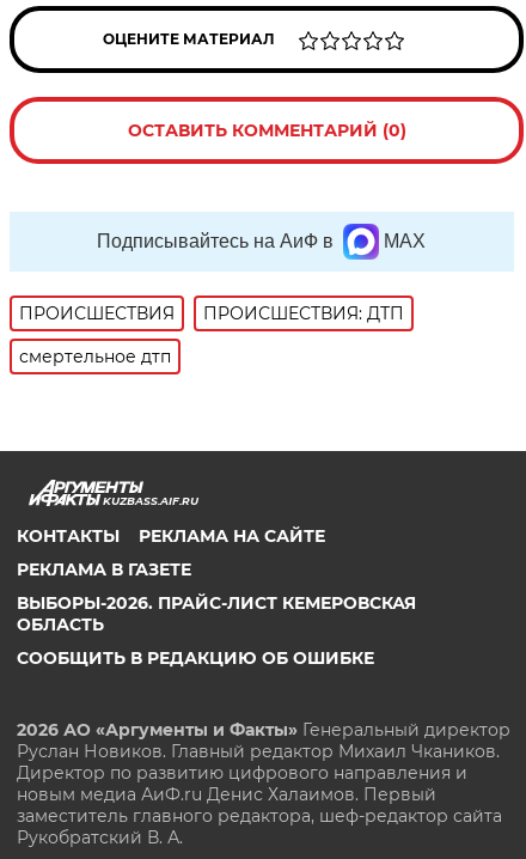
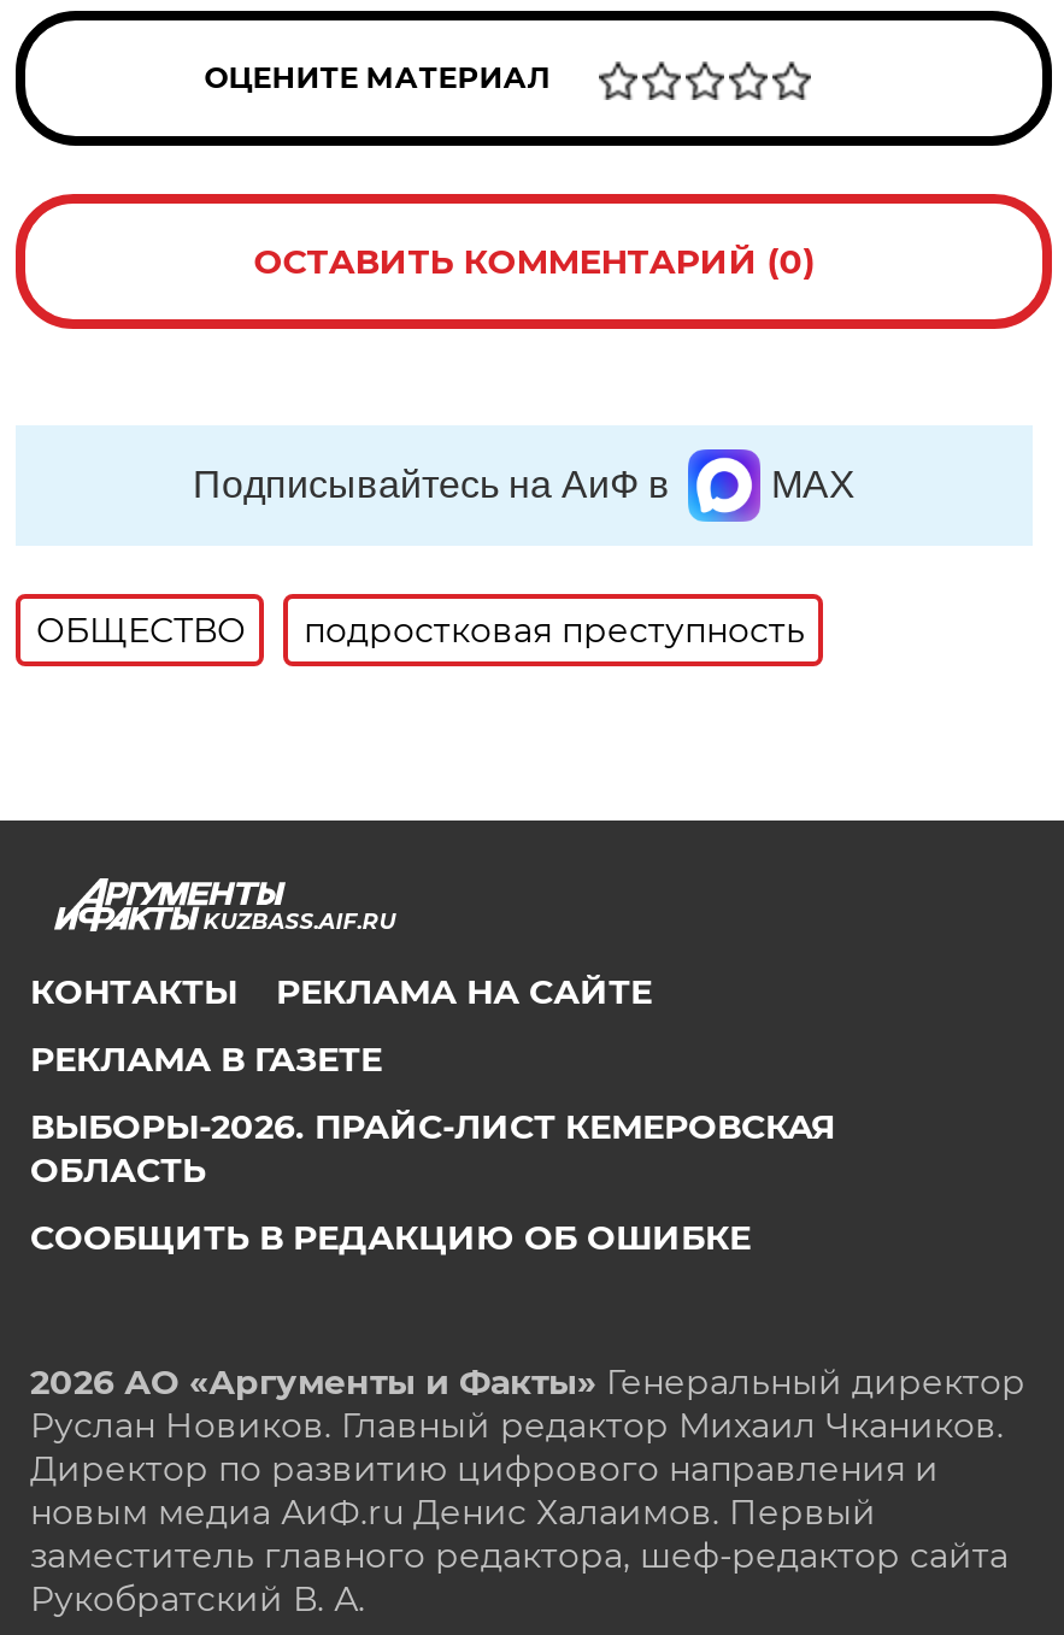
- ПРОИСШЕСТВИЯ
- ПРОИСШЕСТВИЯ: ДТП
- смертельное дтп
+ ОБЩЕСТВО
+ подростковая преступность
